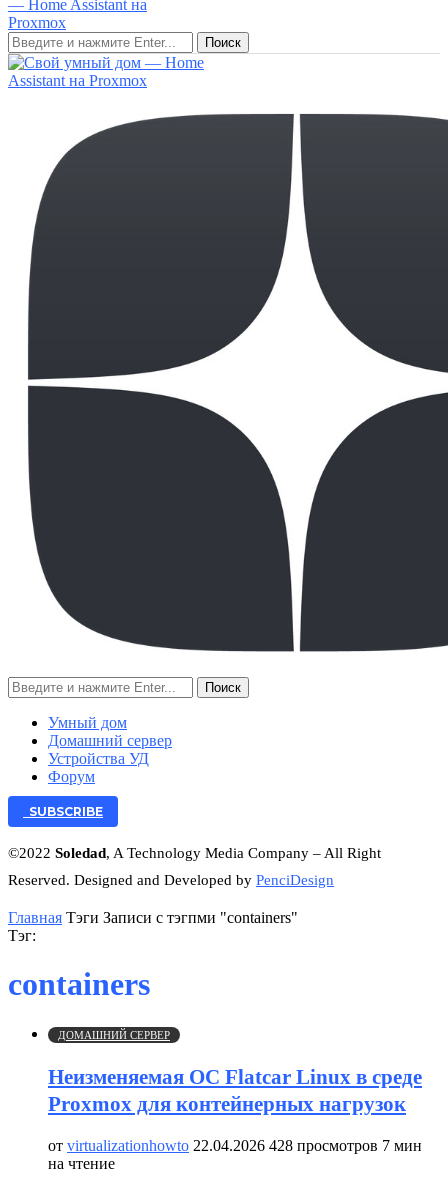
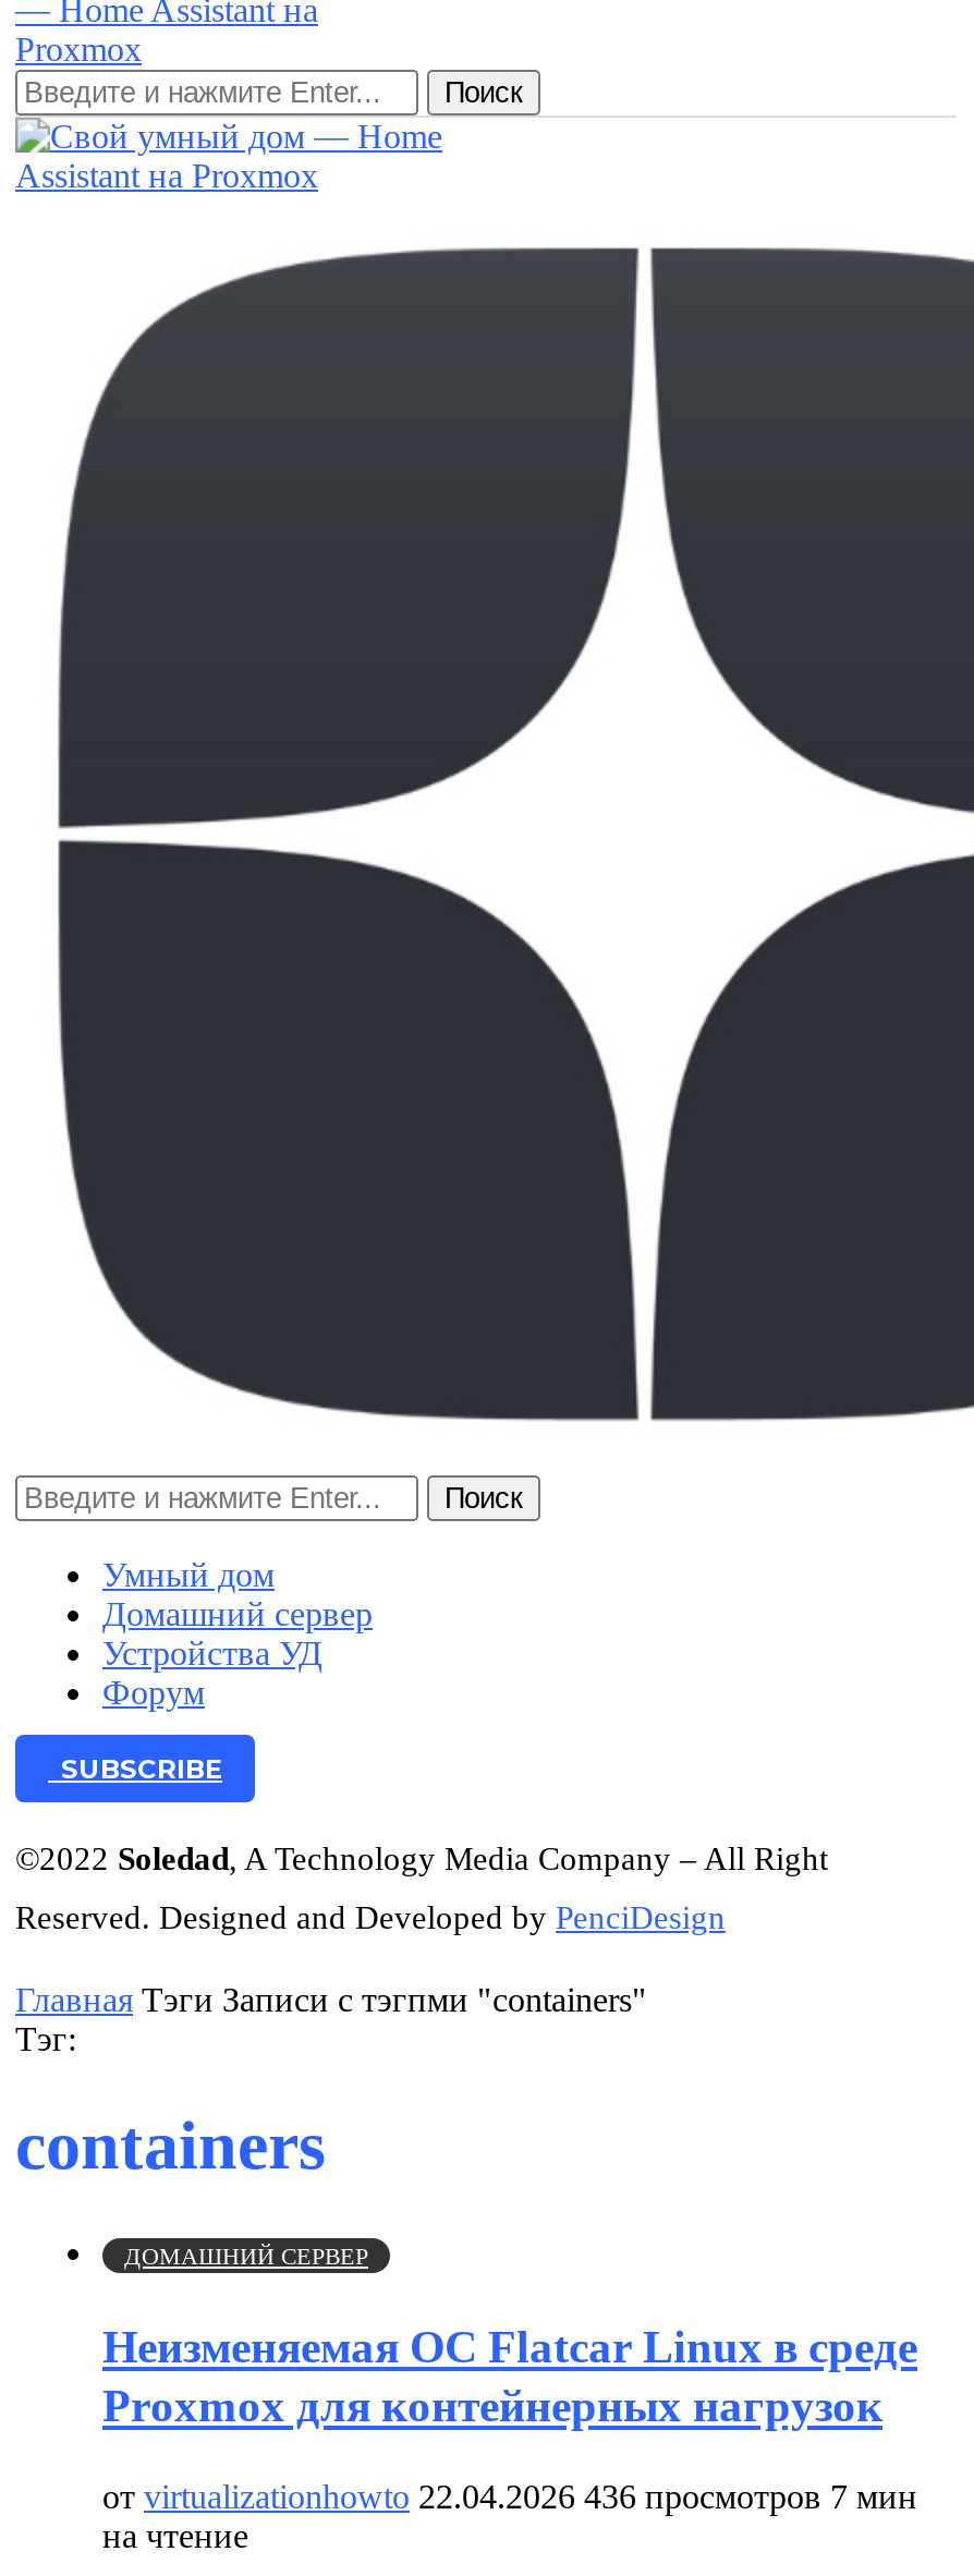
- от virtualizationhowto 22.04.2026 428 просмотров 7 мин
+ от virtualizationhowto 22.04.2026 436 просмотров 7 мин
